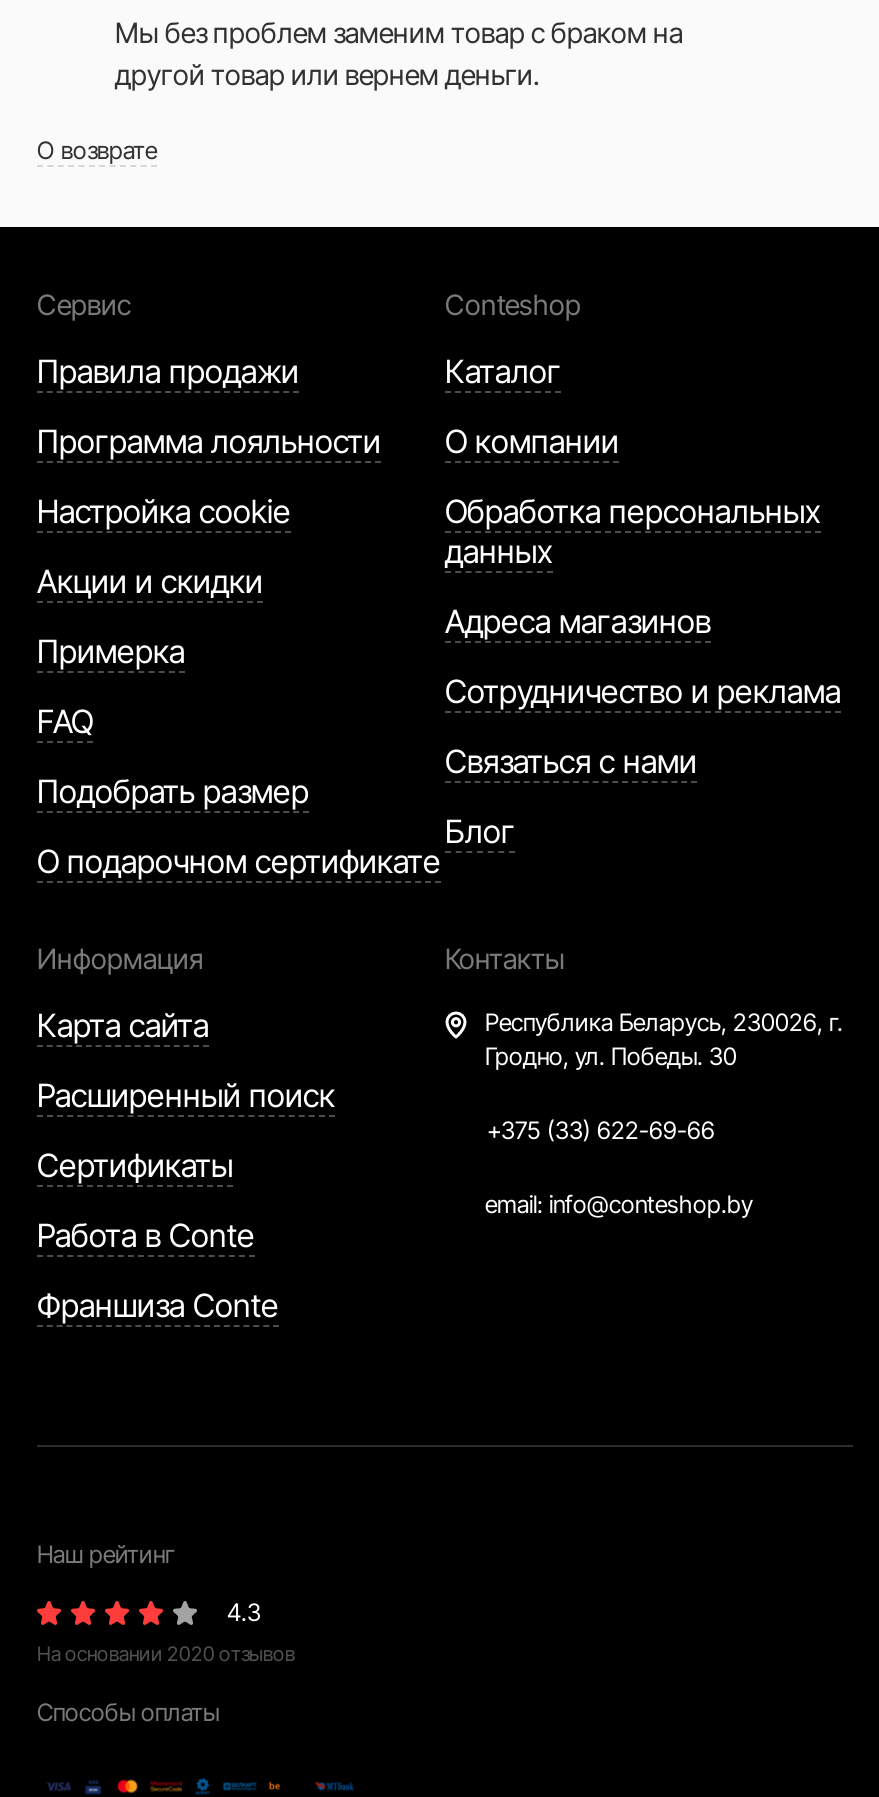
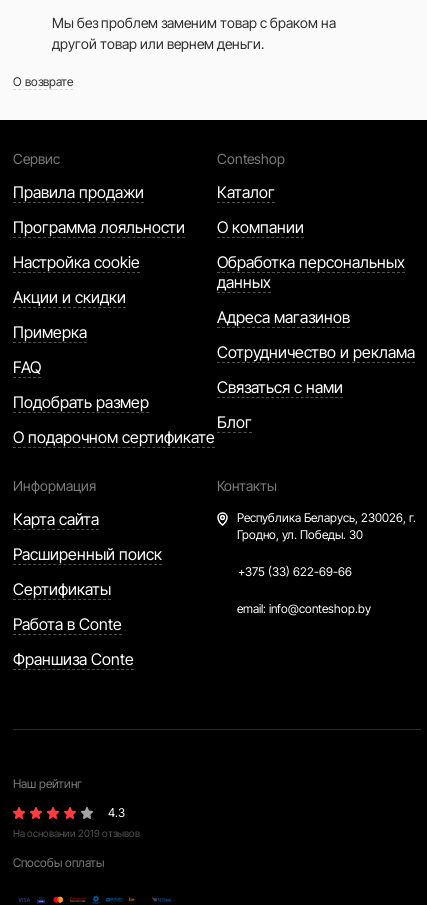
- На основании 2020 отзывов
+ На основании 2019 отзывов
